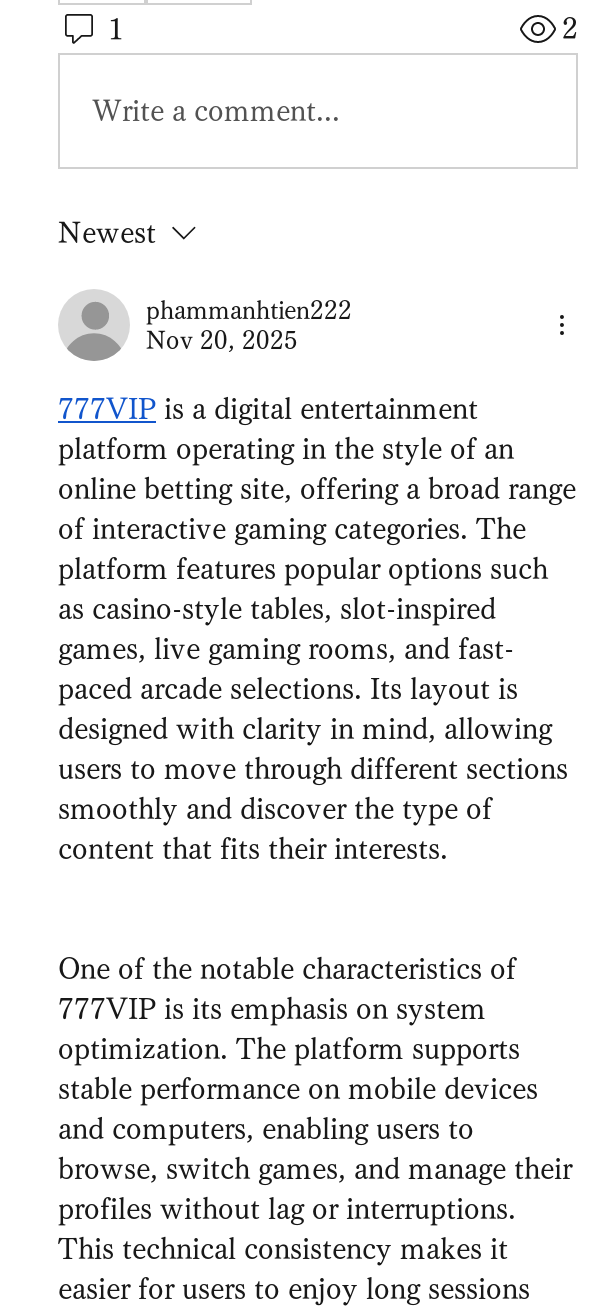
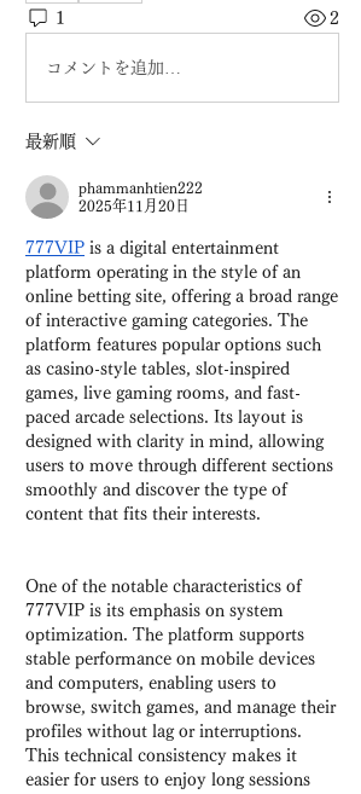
- Write a comment...
+ コメントを追加…

- Newest
+ 最新順

- Nov 20, 2025
+ 2025年11月20日
